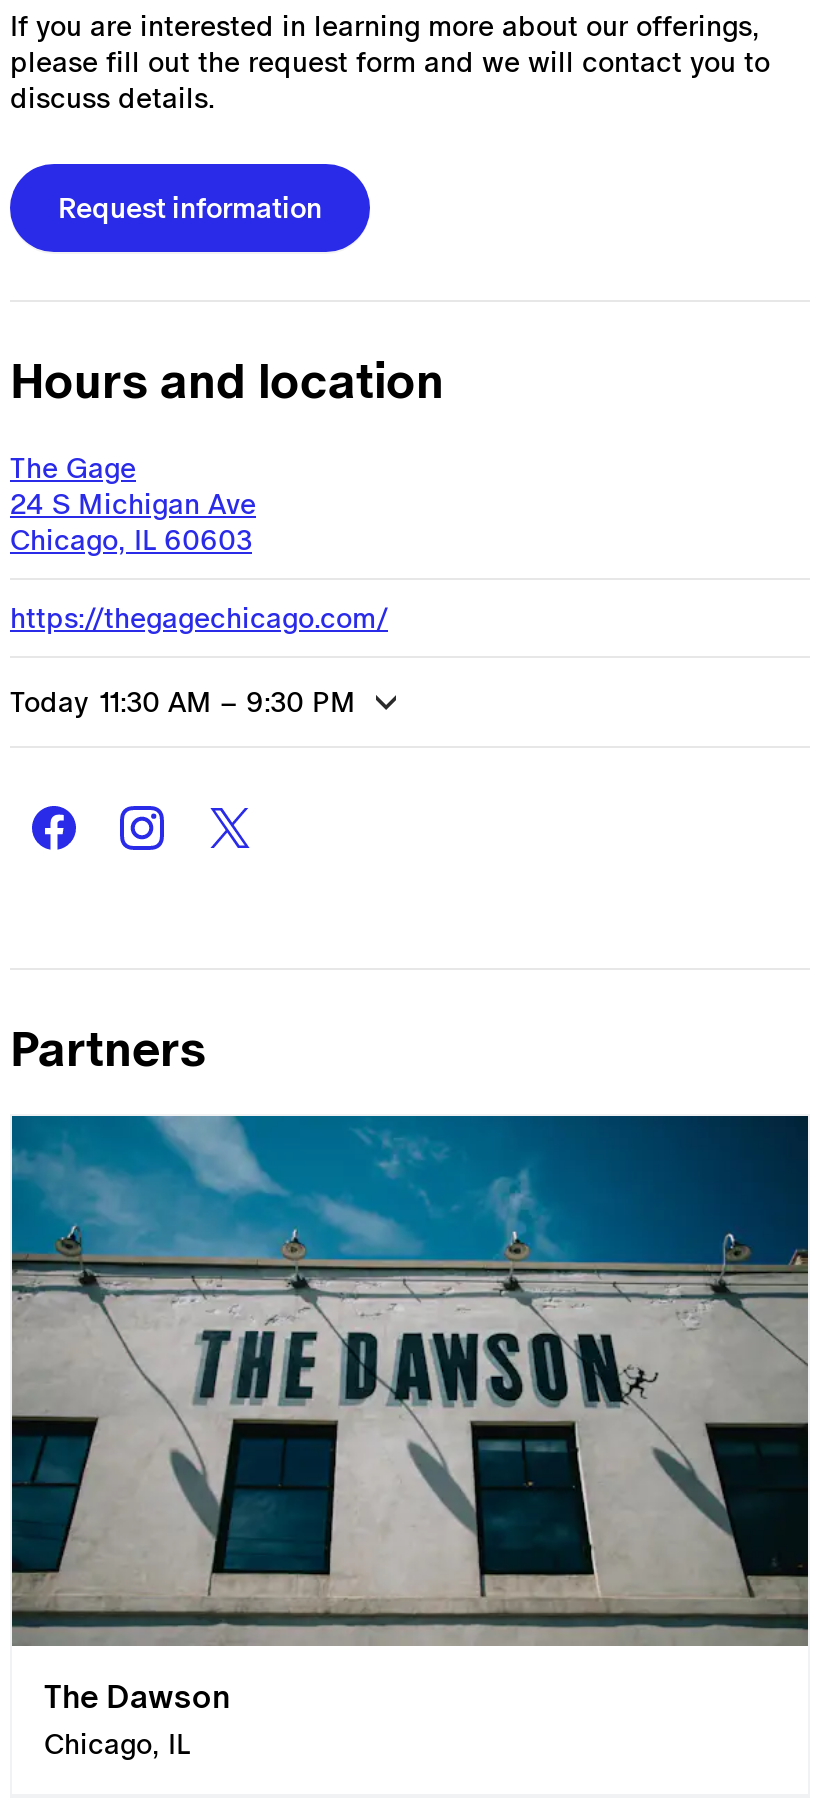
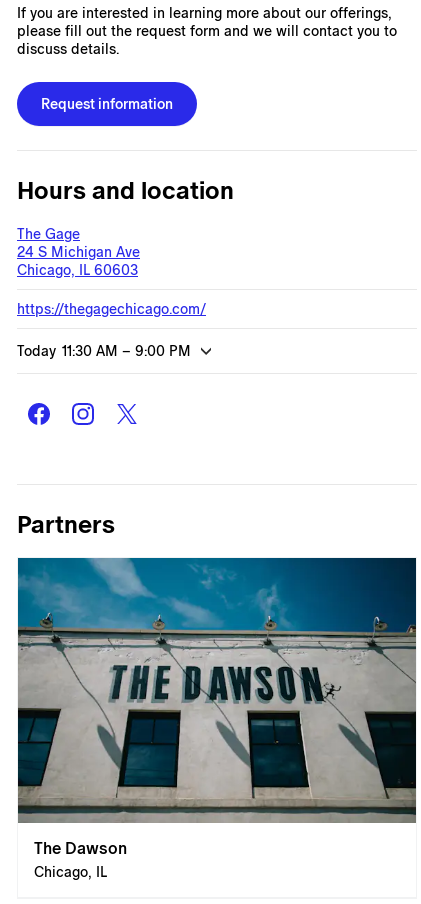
- Today 11:30 AM – 9:30 PM
+ Today 11:30 AM – 9:00 PM
